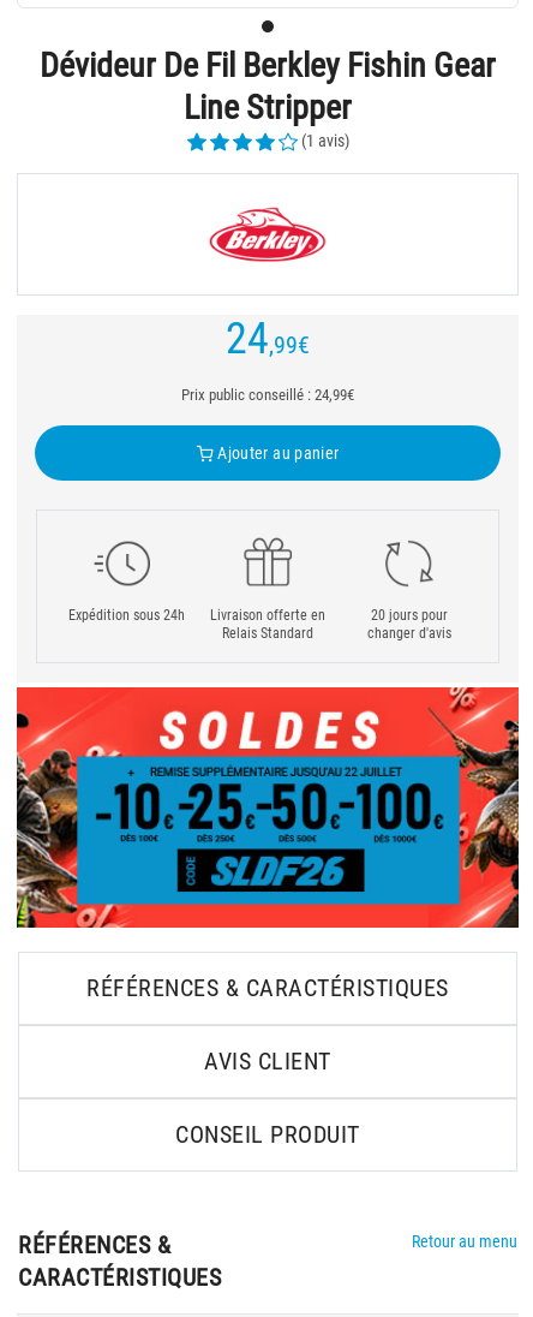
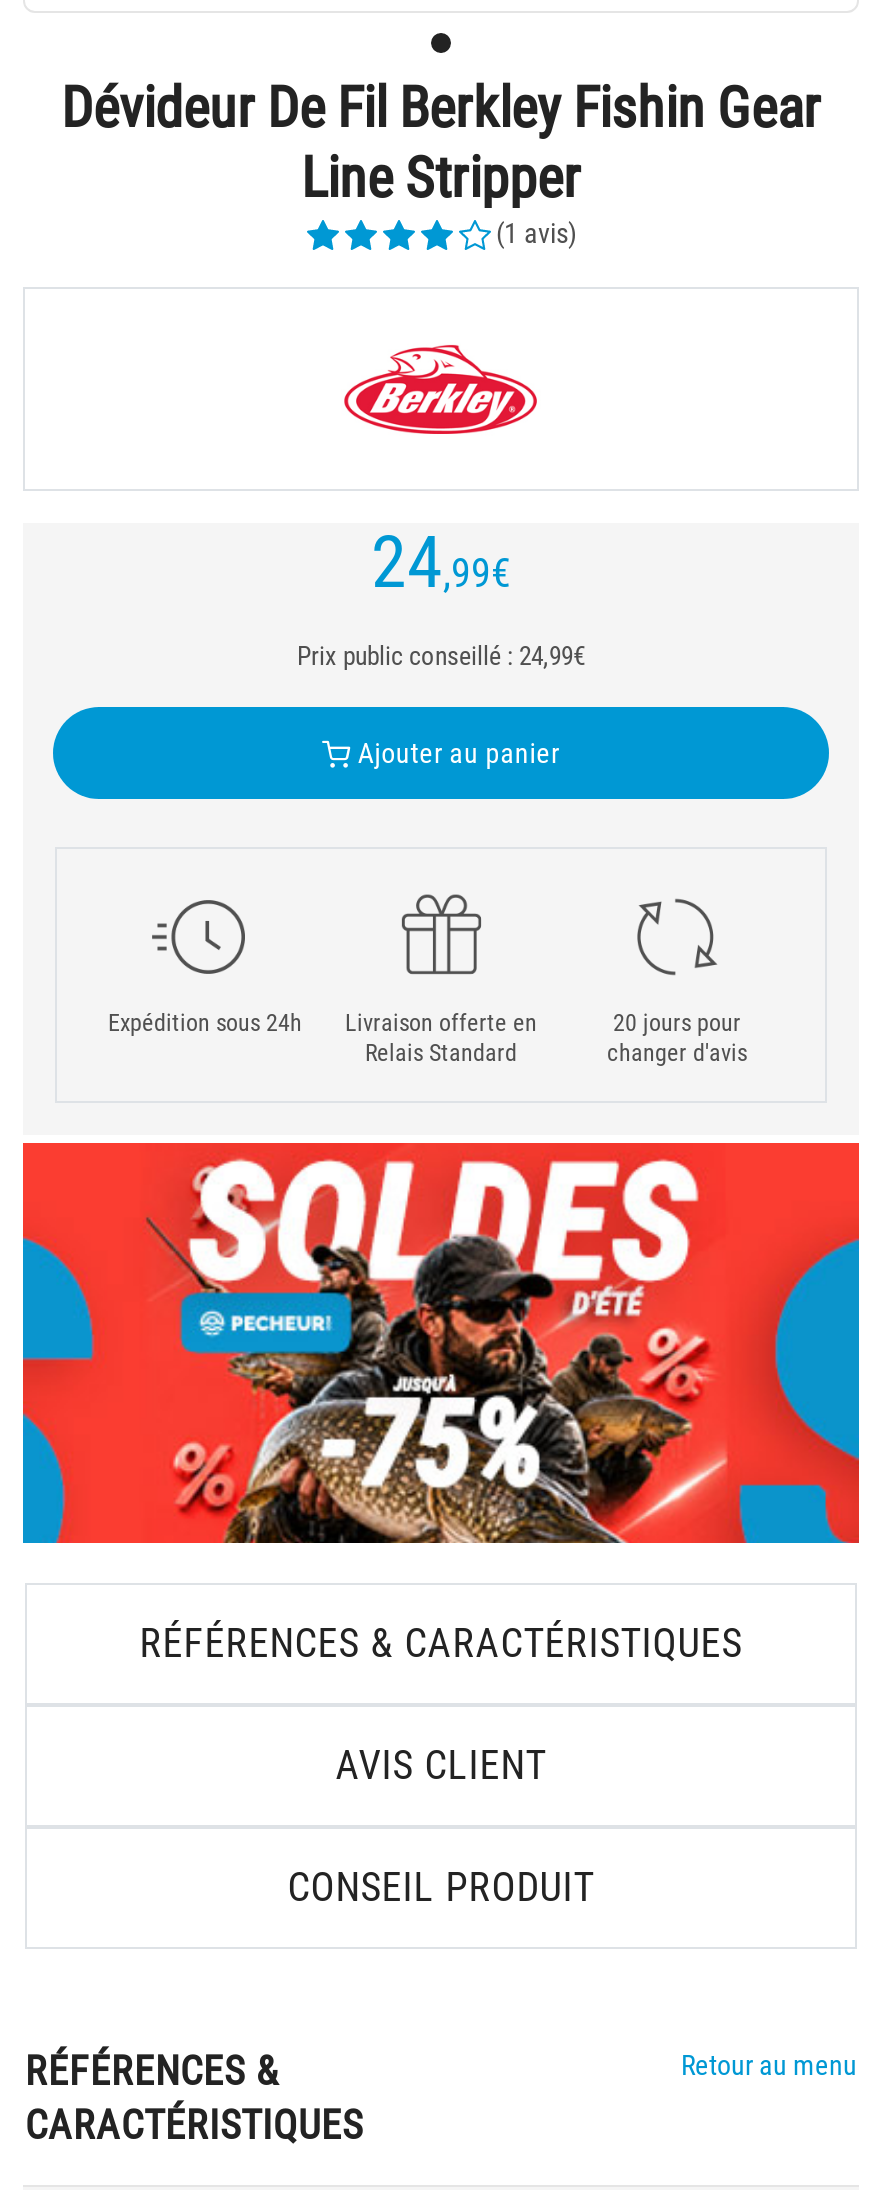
- [image]
+ [image]
